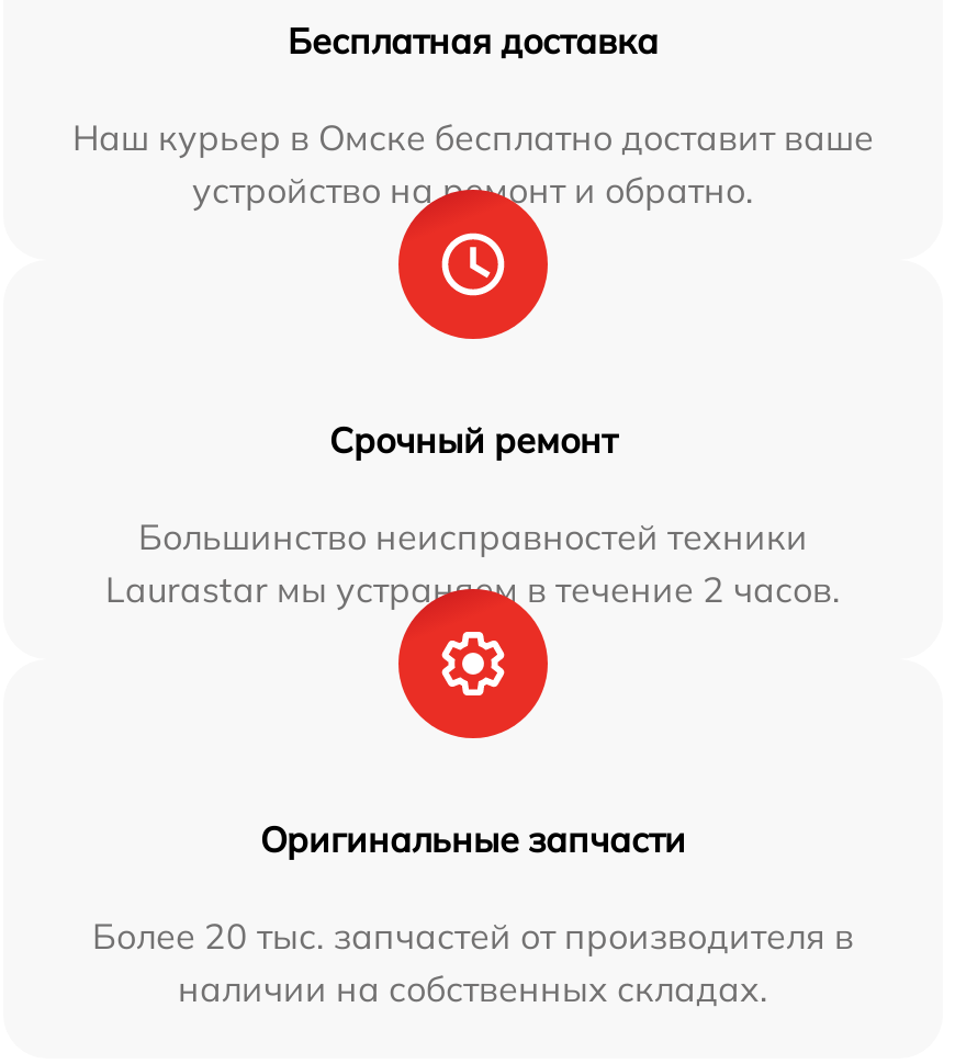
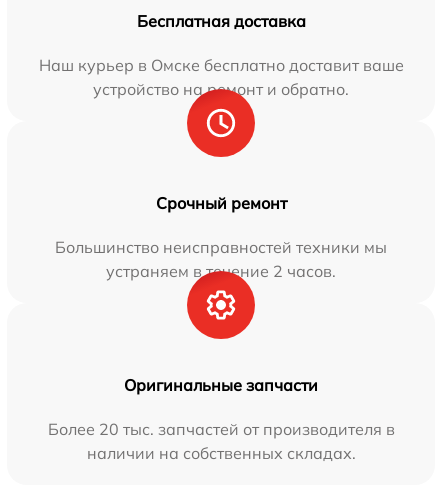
- Большинство неисправностей техники
- Laurastar мы устраняем в течение 2 часов.
+ Большинство неисправностей техники мы
+ устраняем в течение 2 часов.
